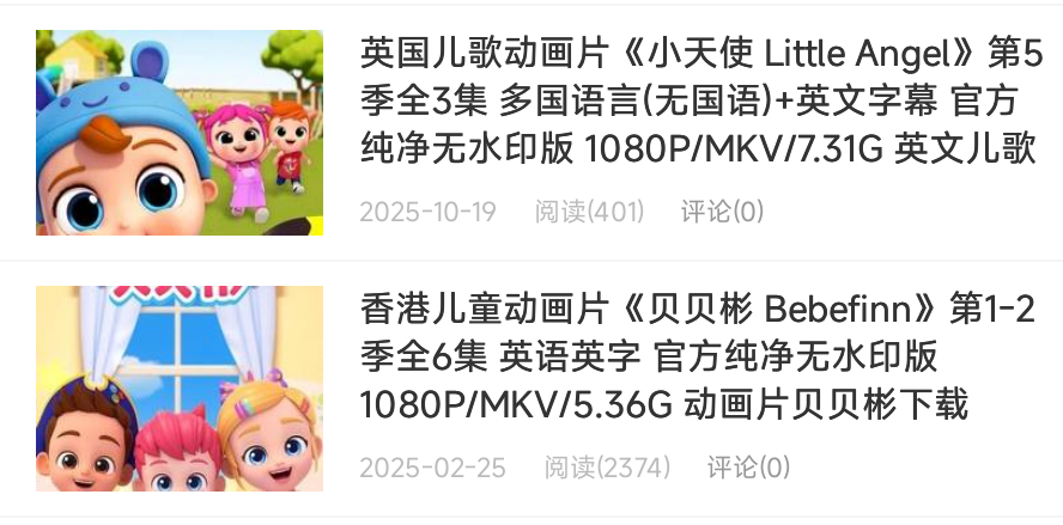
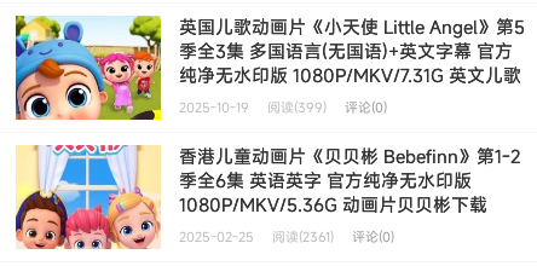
- 阅读(401)
+ 阅读(399)

- 2025-02-25 阅读(2374) 评论(0)
+ 2025-02-25 阅读(2361) 评论(0)
